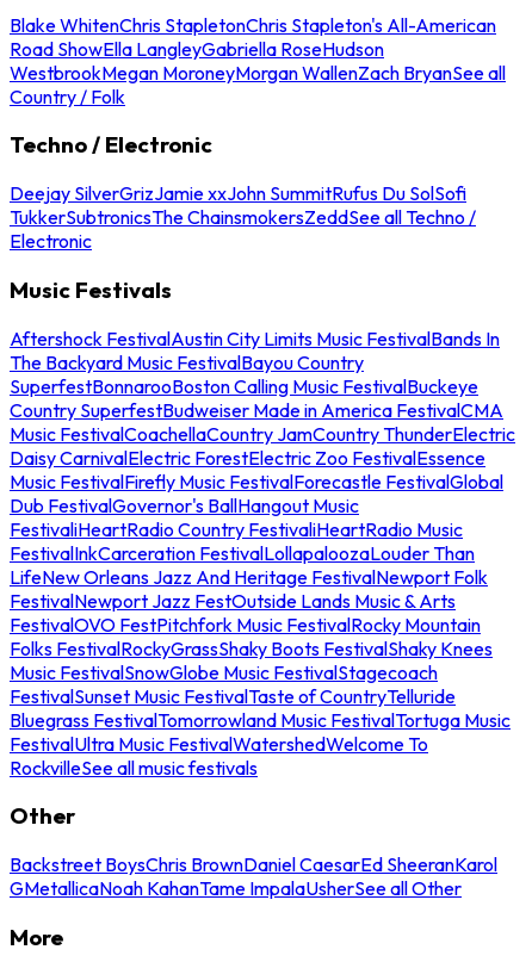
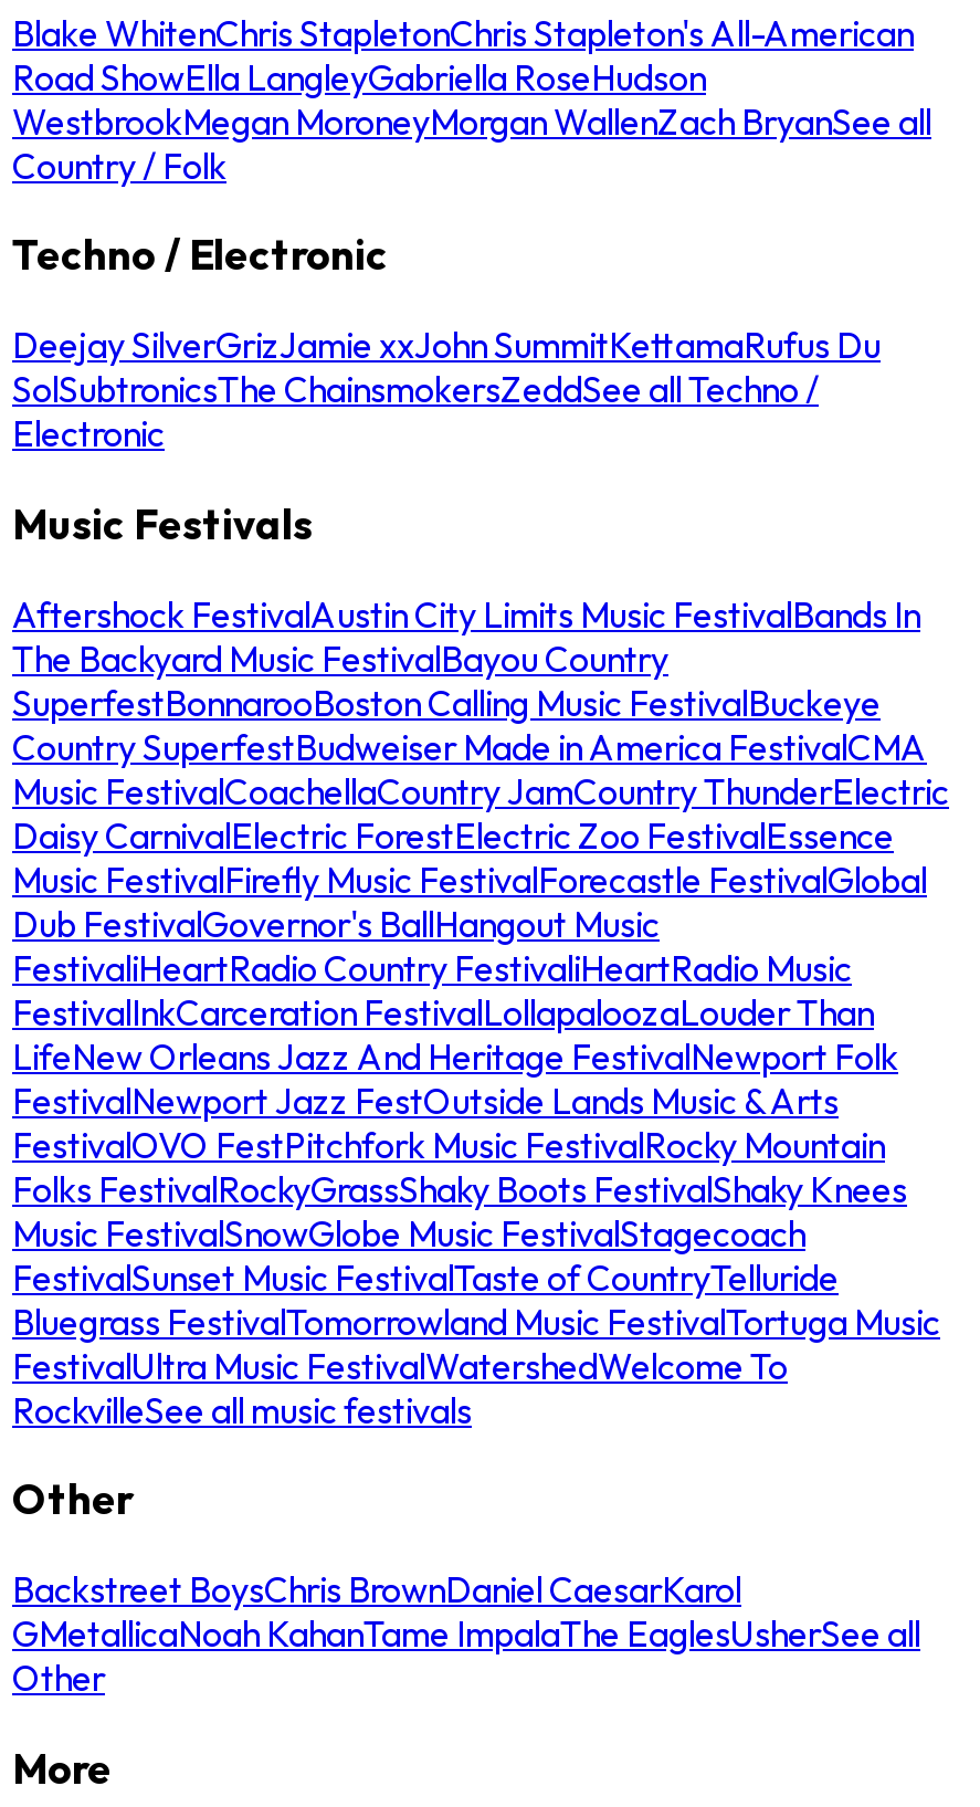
- Deejay SilverGrizJamie xxJohn SummitRufus Du SolSofi
- TukkerSubtronicsThe ChainsmokersZeddSee all Techno /
+ Deejay SilverGrizJamie xxJohn SummitKettamaRufus Du
+ SolSubtronicsThe ChainsmokersZeddSee all Techno /

- Backstreet BoysChris BrownDaniel CaesarEd SheeranKarol
- GMetallicaNoah KahanTame ImpalaUsherSee all Other
+ Backstreet BoysChris BrownDaniel CaesarKarol
+ GMetallicaNoah KahanTame ImpalaThe EaglesUsherSee all
+ Other
